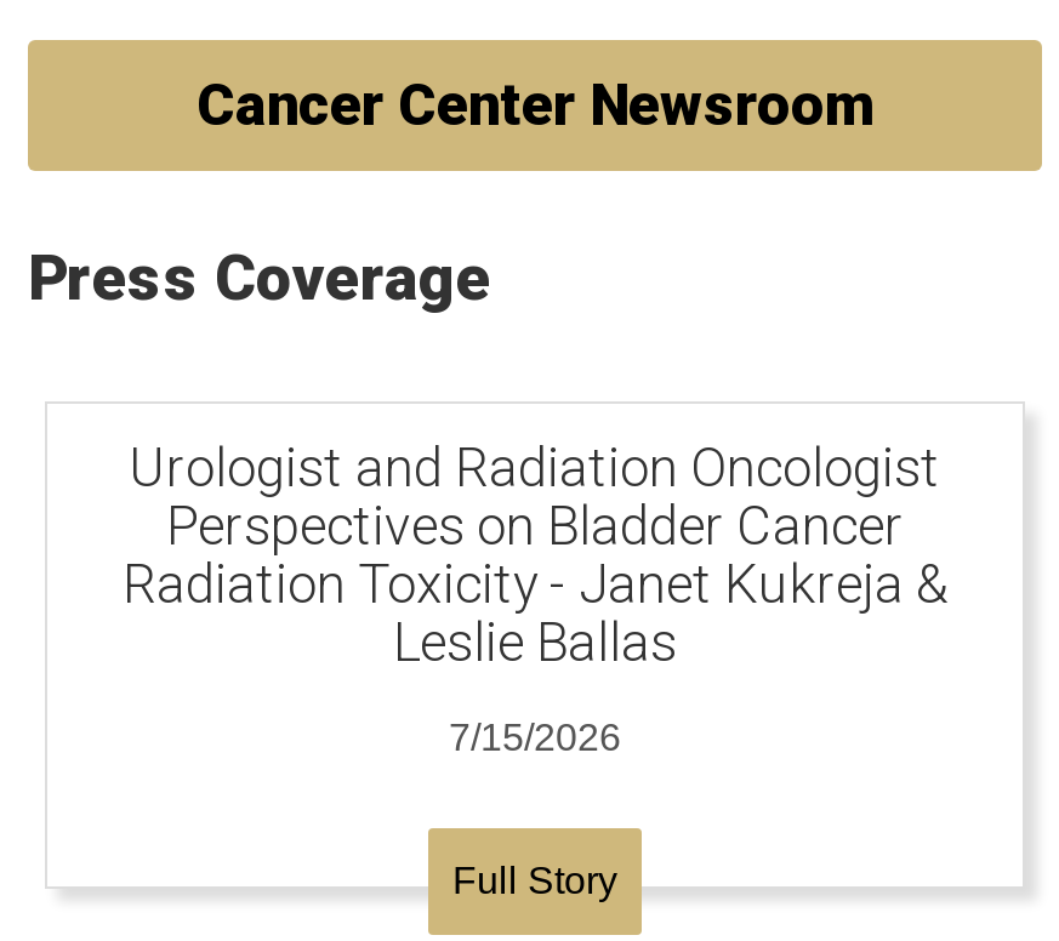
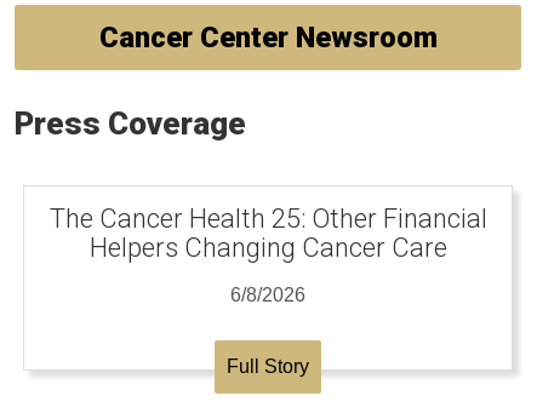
- Urologist and Radiation Oncologist
- Perspectives on Bladder Cancer
- Radiation Toxicity - Janet Kukreja &
- Leslie Ballas
+ The Cancer Health 25: Other Financial
+ Helpers Changing Cancer Care

- 7/15/2026
+ 6/8/2026
